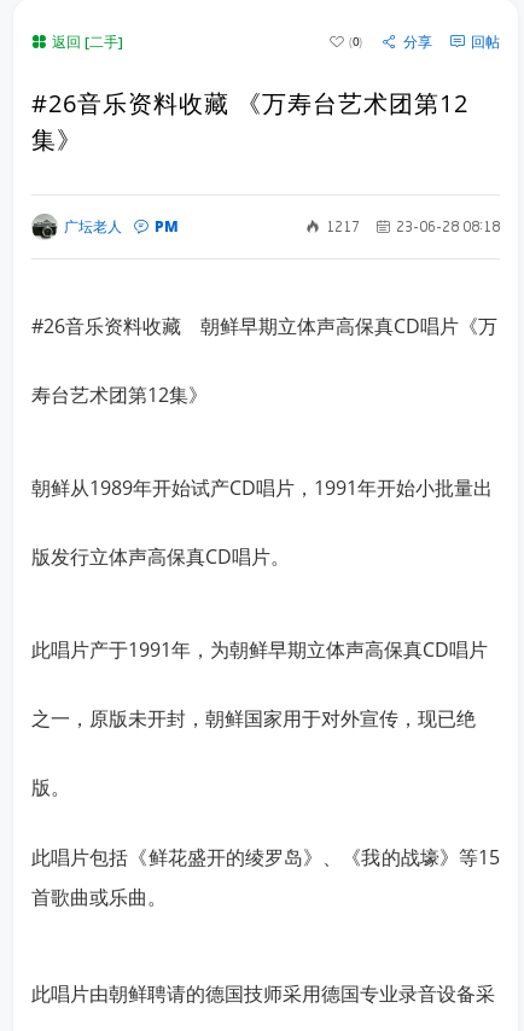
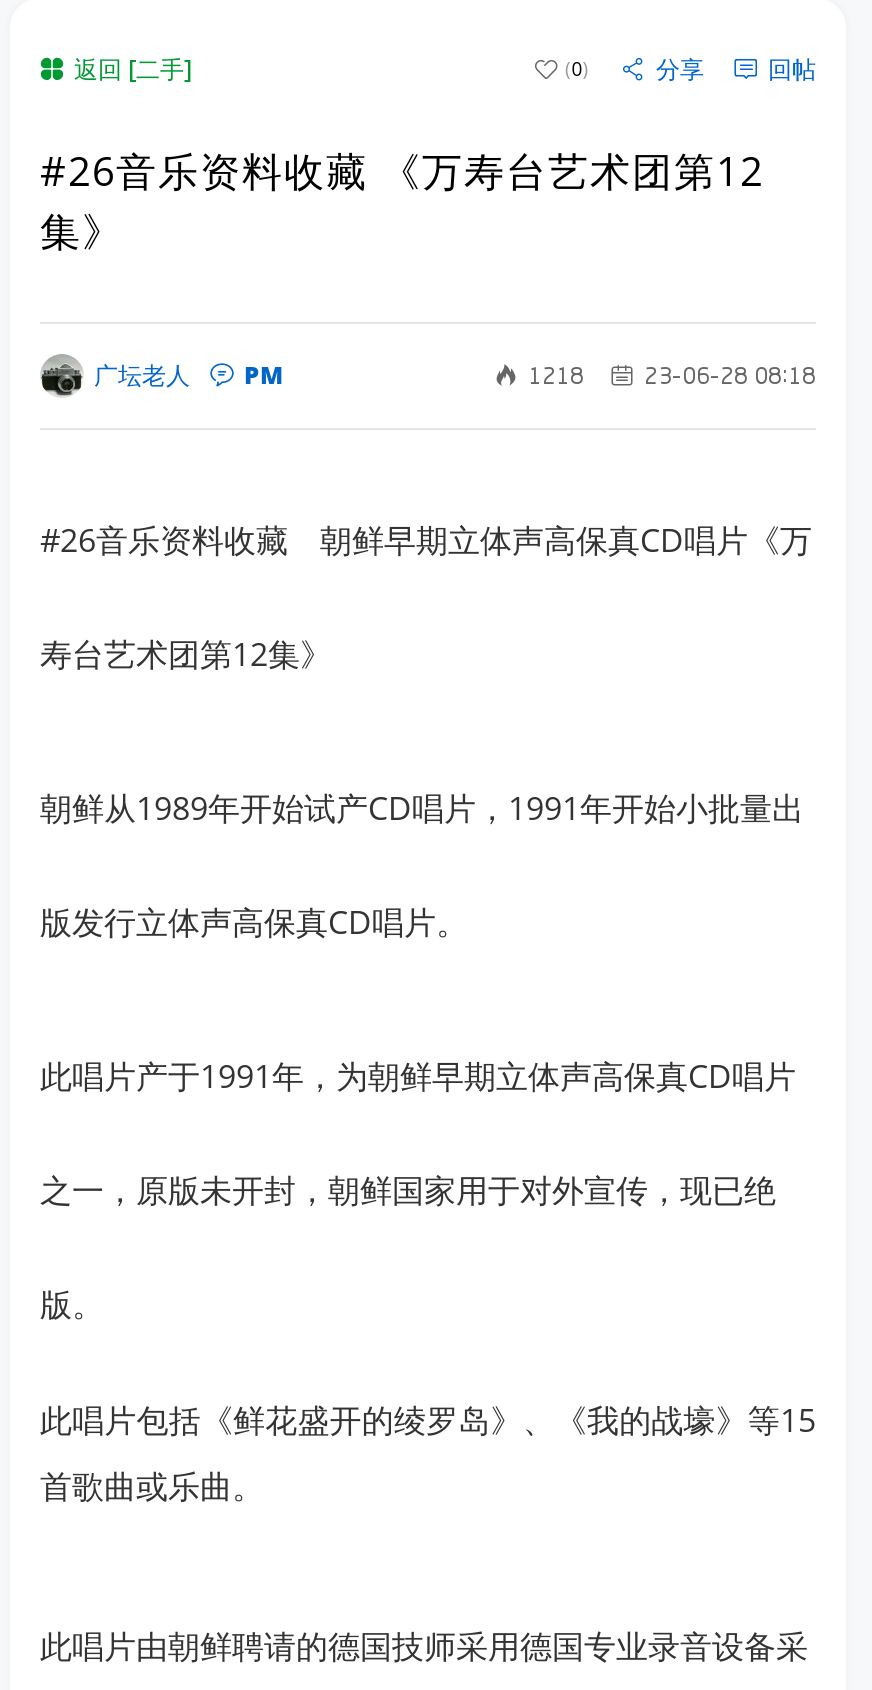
- 1217 23-06-28 08:18
+ 1218 23-06-28 08:18
